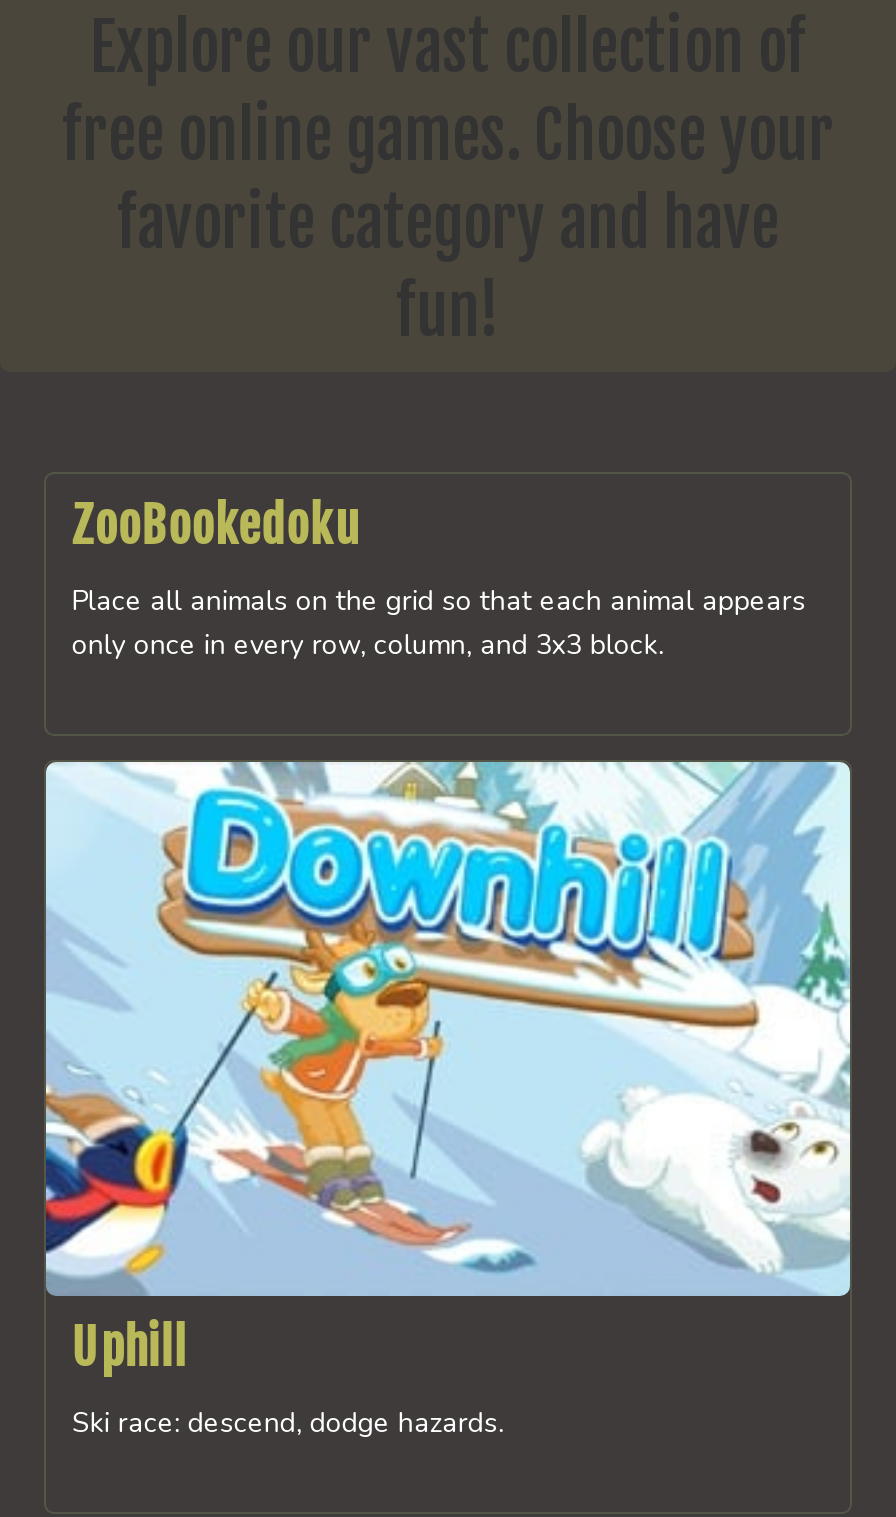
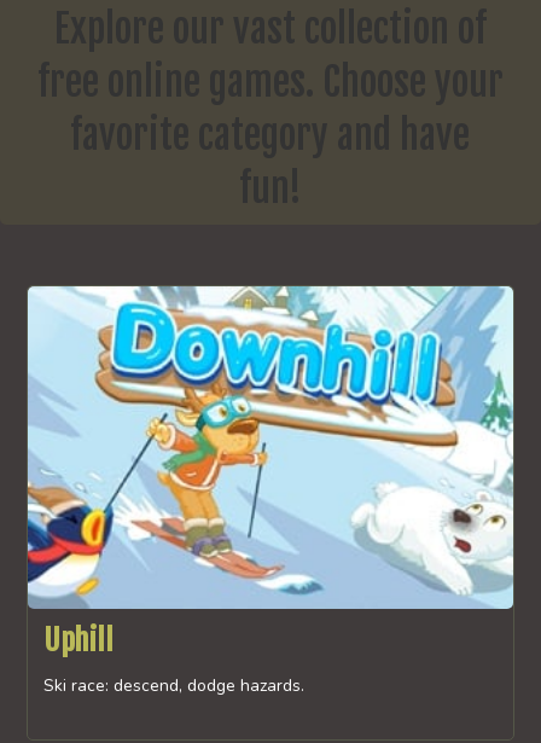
- ZooBookedoku
- Place all animals on the grid so that each animal appears
- only once in every row, column, and 3x3 block.
